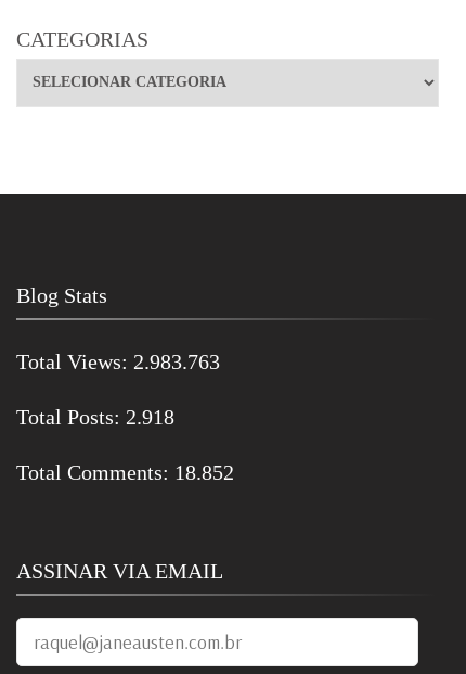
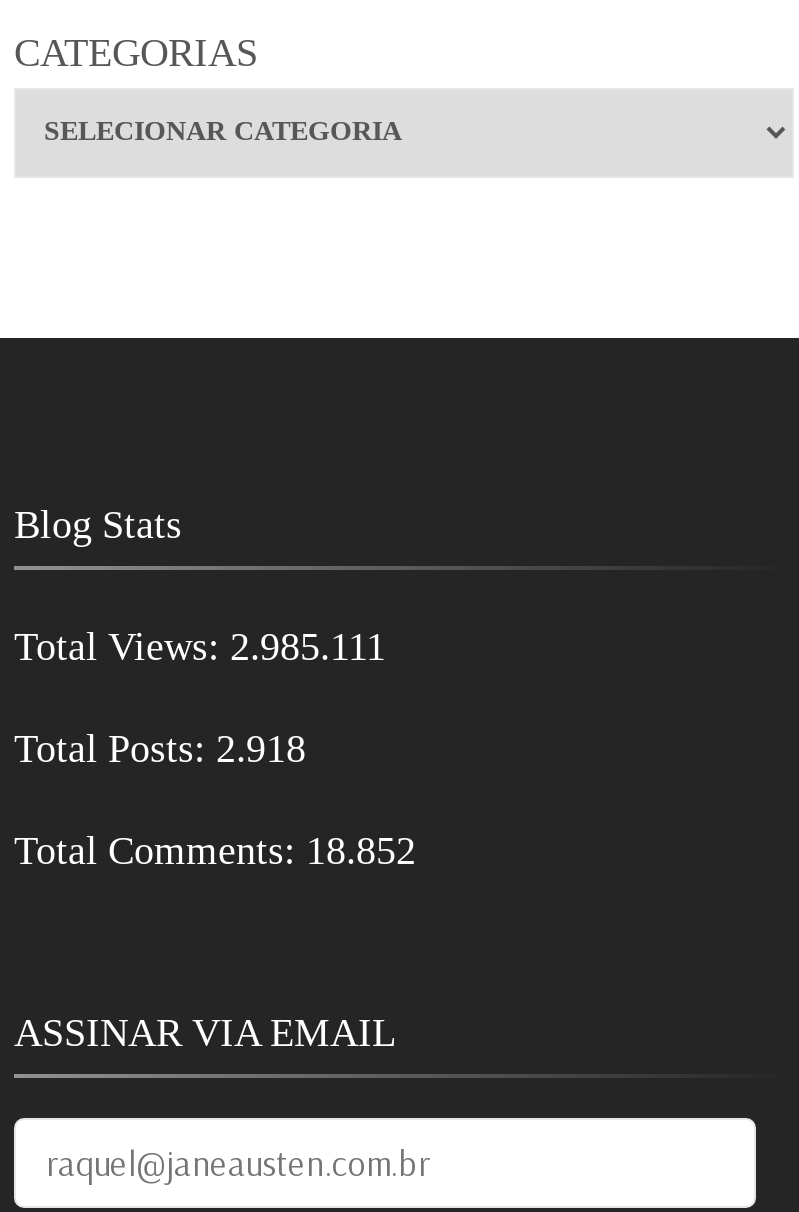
- Total Views: 2.983.763
+ Total Views: 2.985.111
